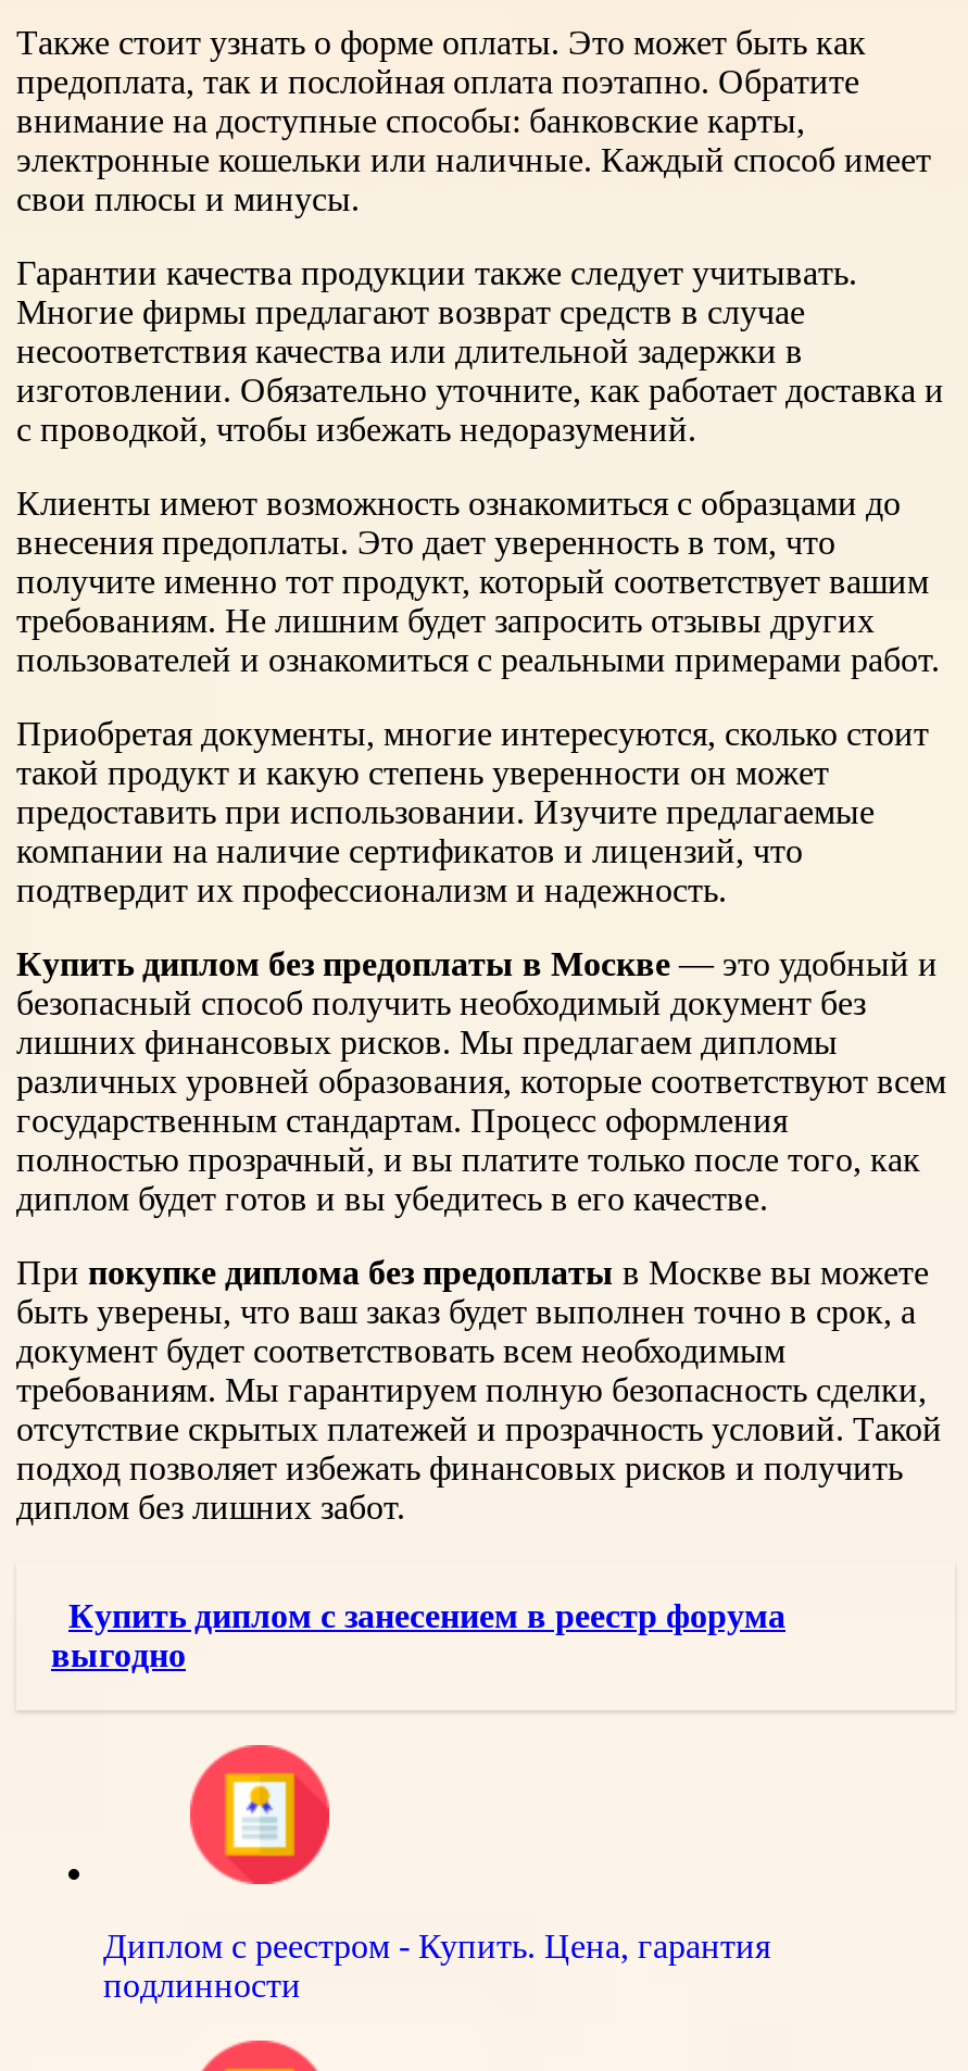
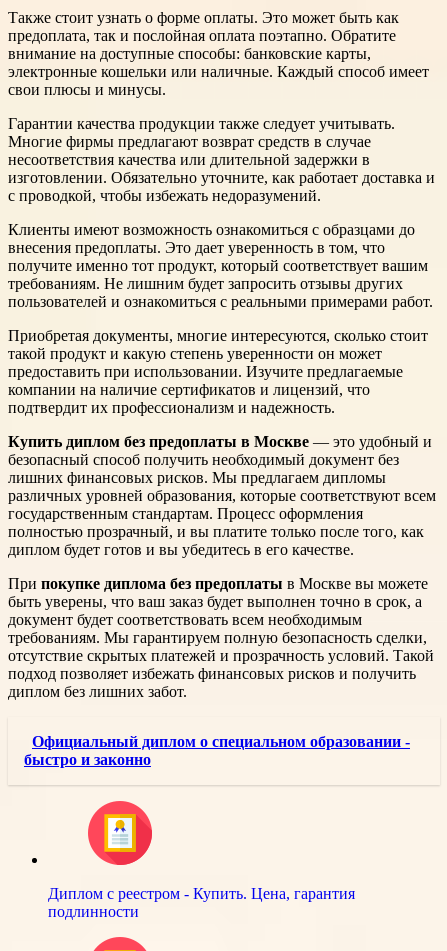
- Купить диплом с занесением в реестр форума
- выгодно
+ Официальный диплом о специальном образовании -
+ быстро и законно
